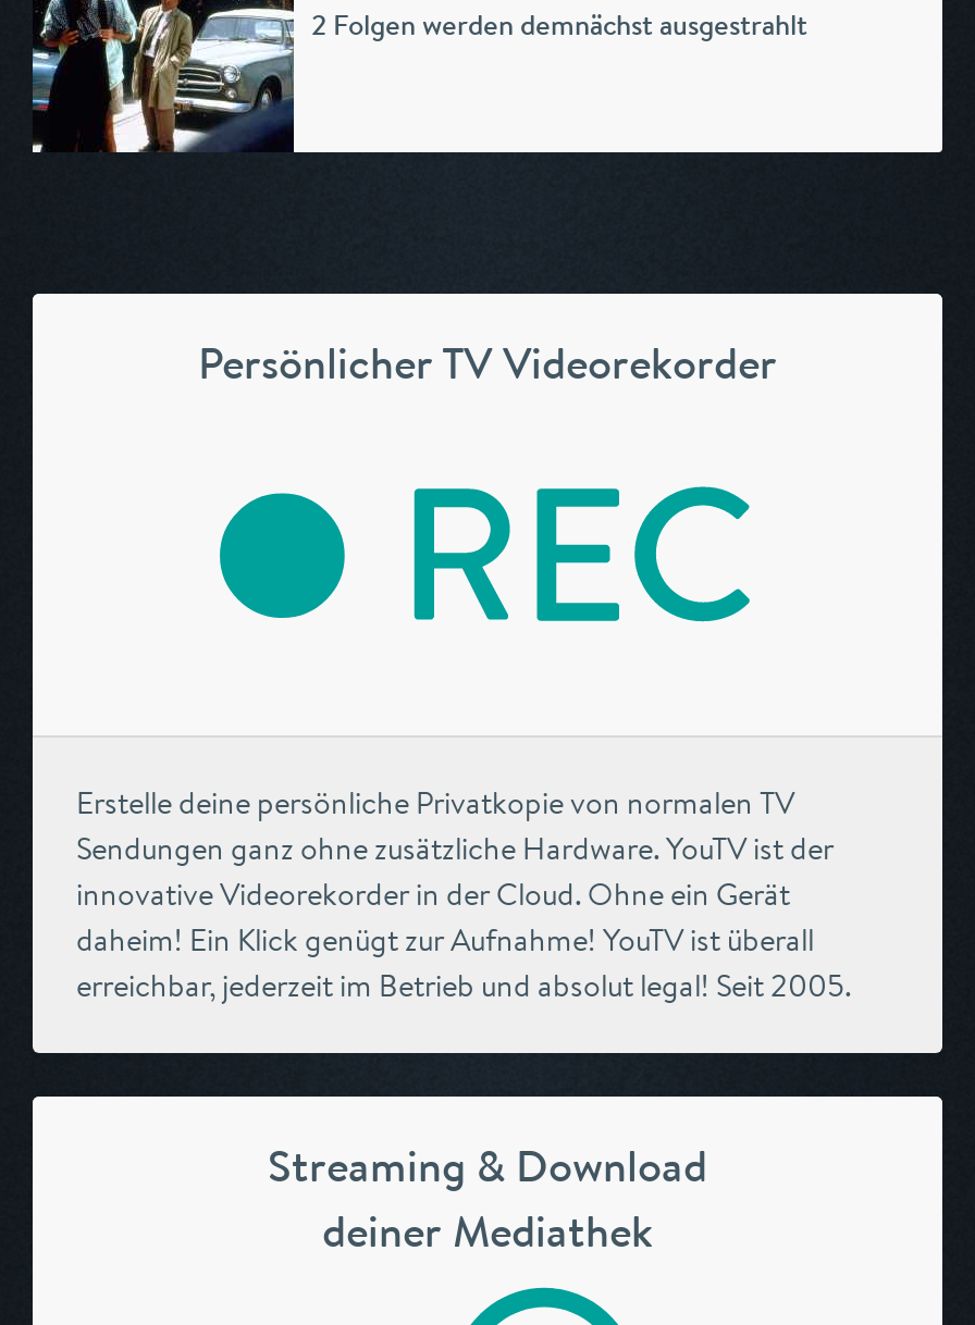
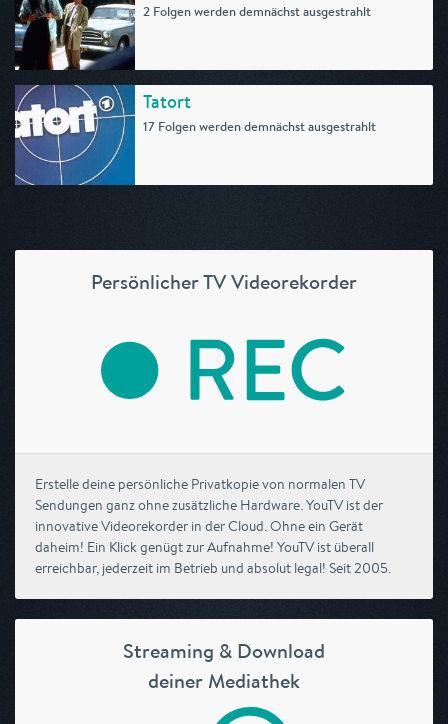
+ [image]
+ Tatort
+ 17 Folgen werden demnächst ausgestrahlt
